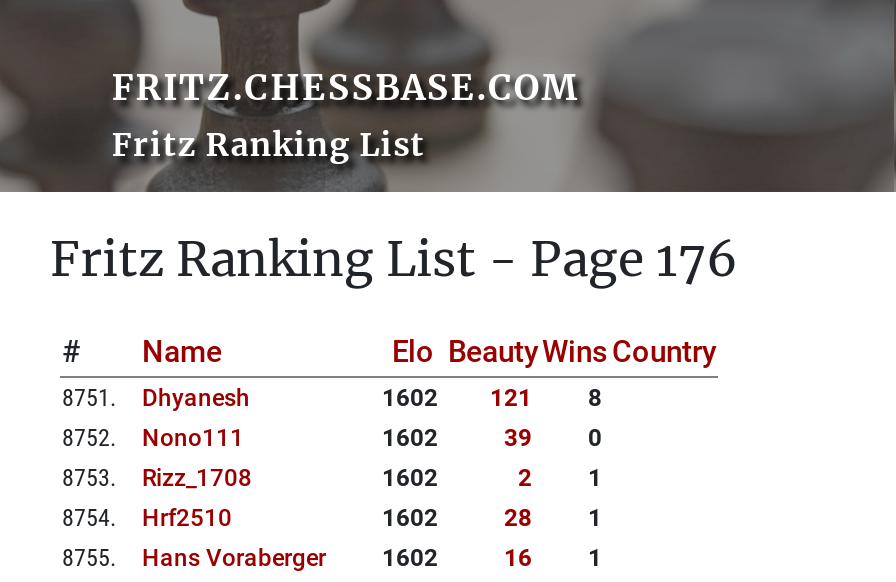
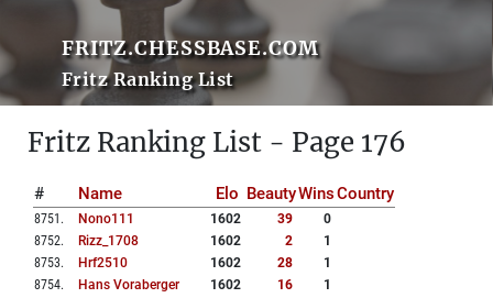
- Dhyanesh
- 1602
- 121
- 8
- 8752.

- 8753. Rizz_1708
+ 8752. Rizz_1708

- 8754. Hrf2510
+ 8753. Hrf2510

- 8755. Hans Voraberger 1602
+ 8754. Hans Voraberger 1602
